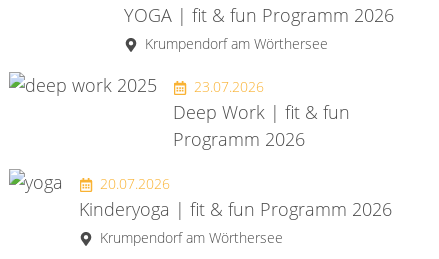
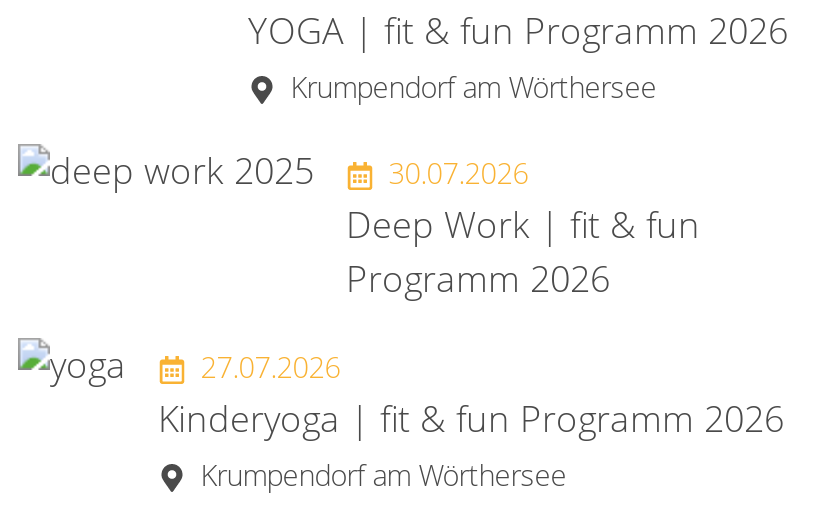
- 23.07.2026
+ 30.07.2026

- 20.07.2026
+ 27.07.2026
